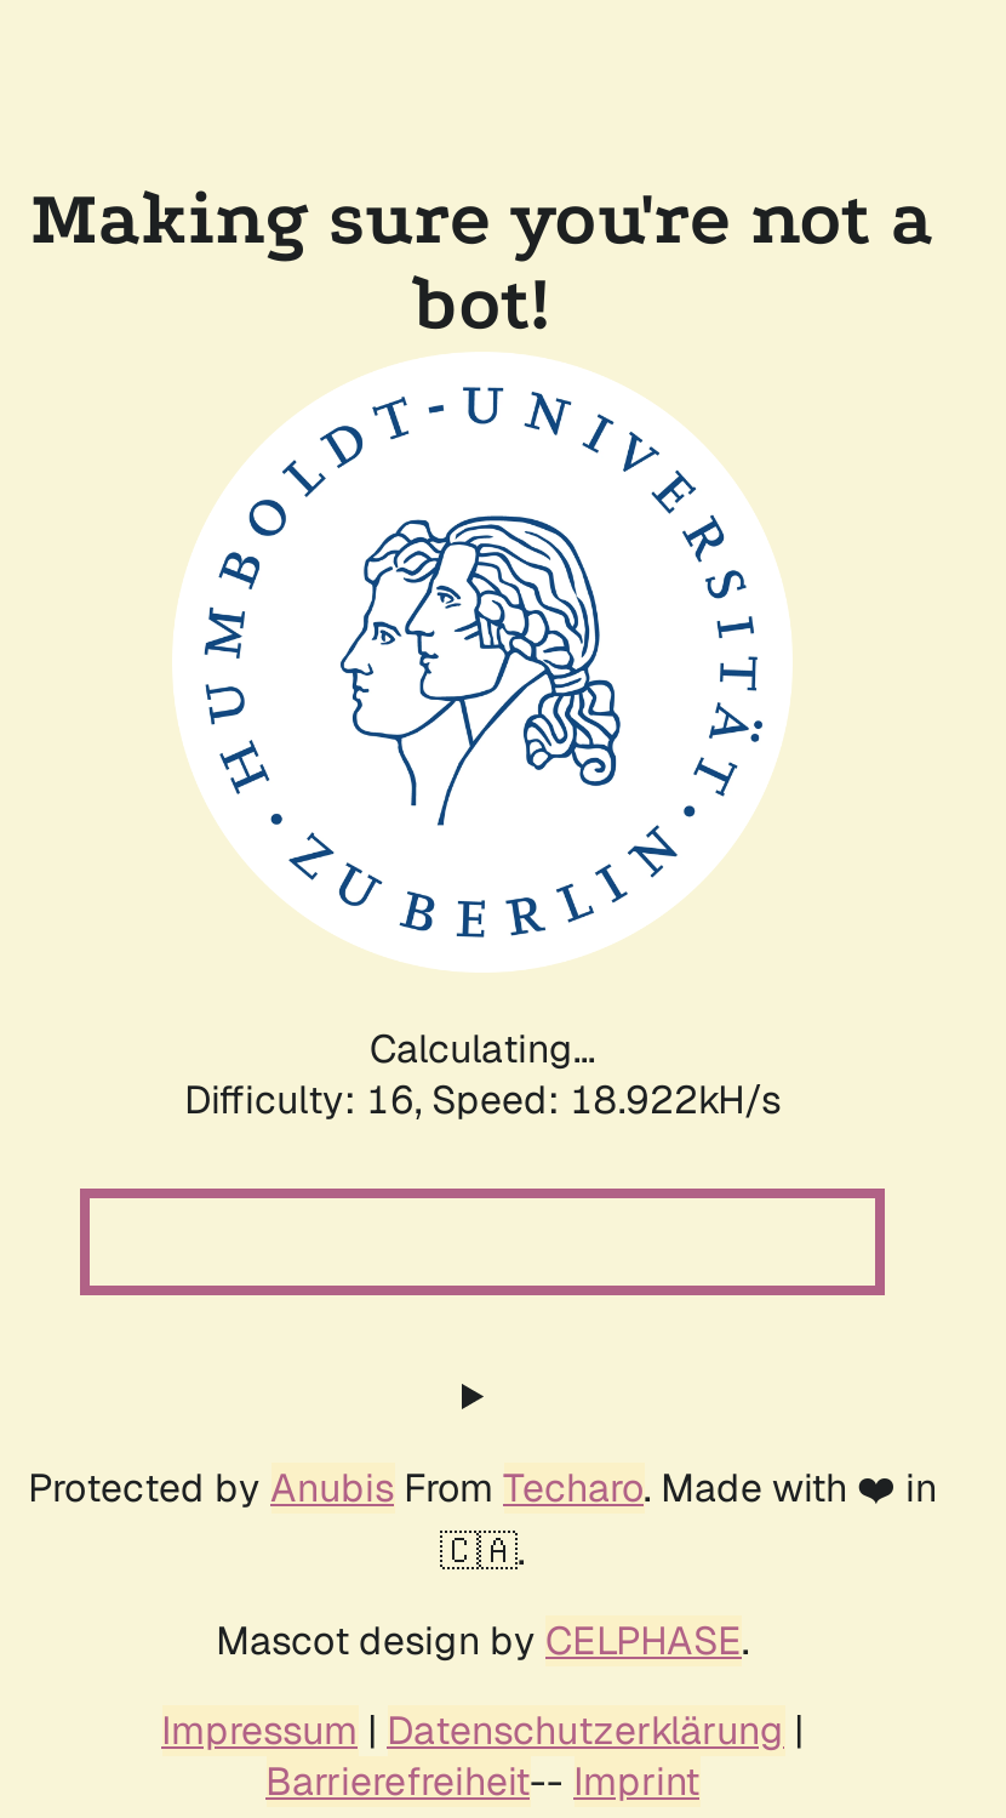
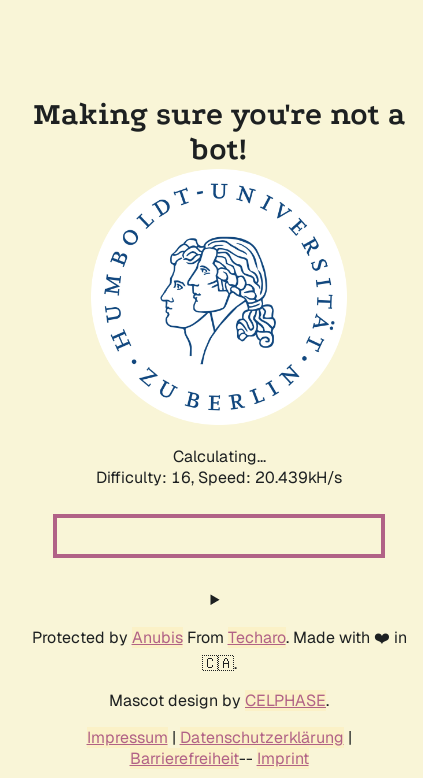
- Difficulty: 16, Speed: 18.922kH/s
+ Difficulty: 16, Speed: 20.439kH/s
